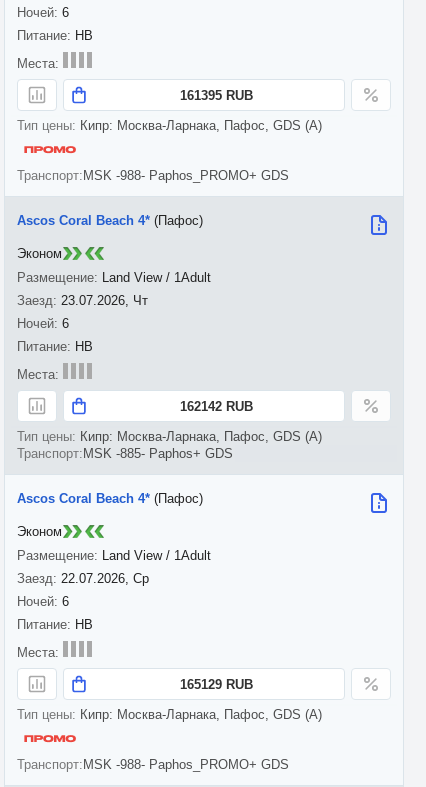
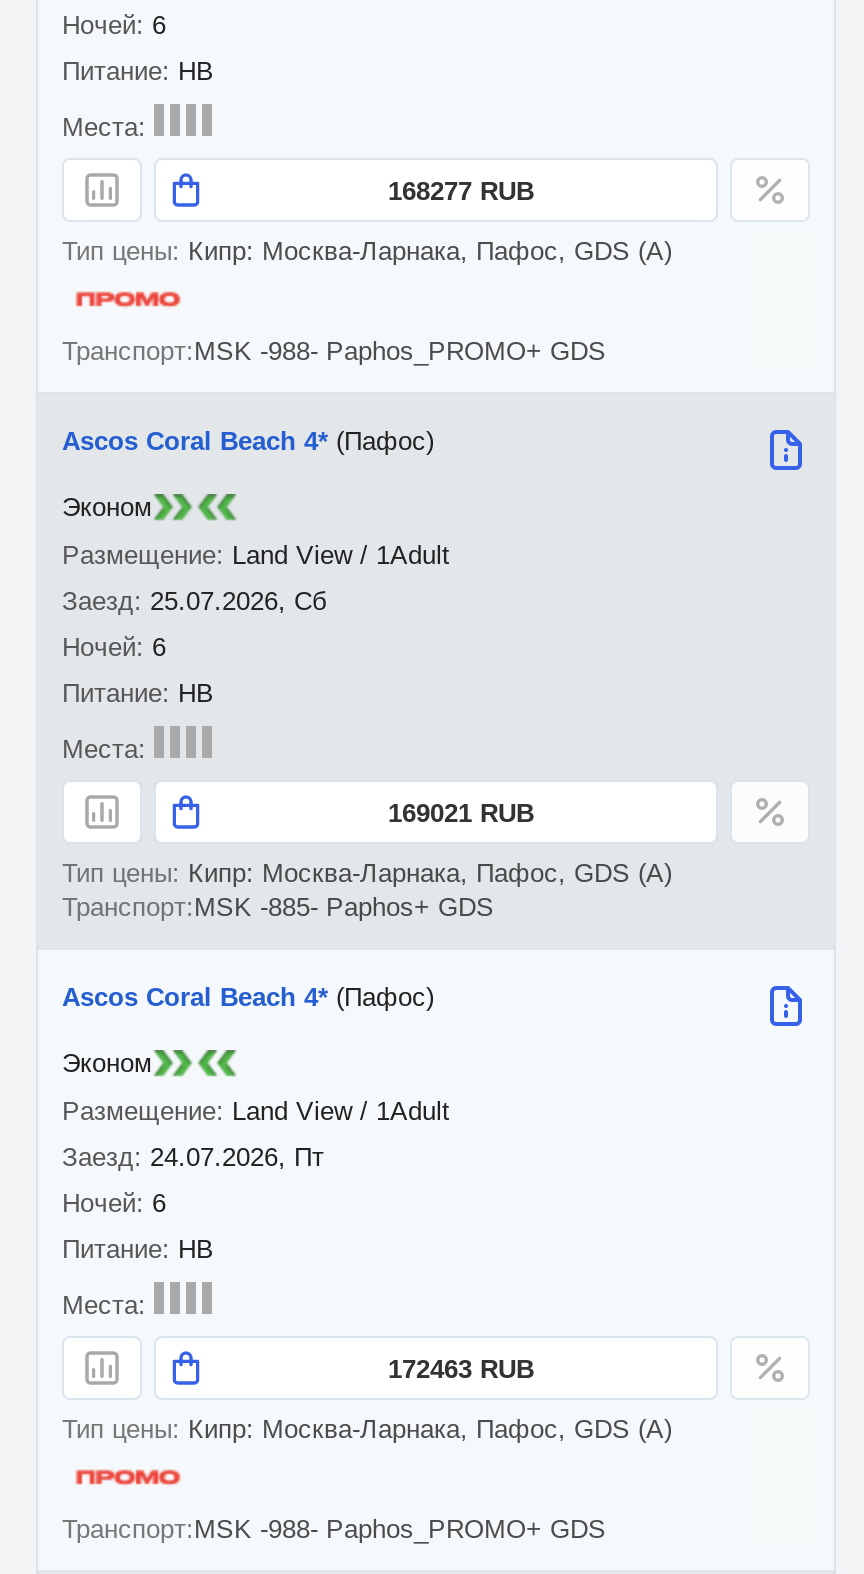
- 161395 RUB
+ 168277 RUB

- 23.07.2026, Чт
+ 25.07.2026, Сб

- 162142 RUB
+ 169021 RUB

- 22.07.2026, Ср
+ 24.07.2026, Пт

- 165129 RUB
+ 172463 RUB
